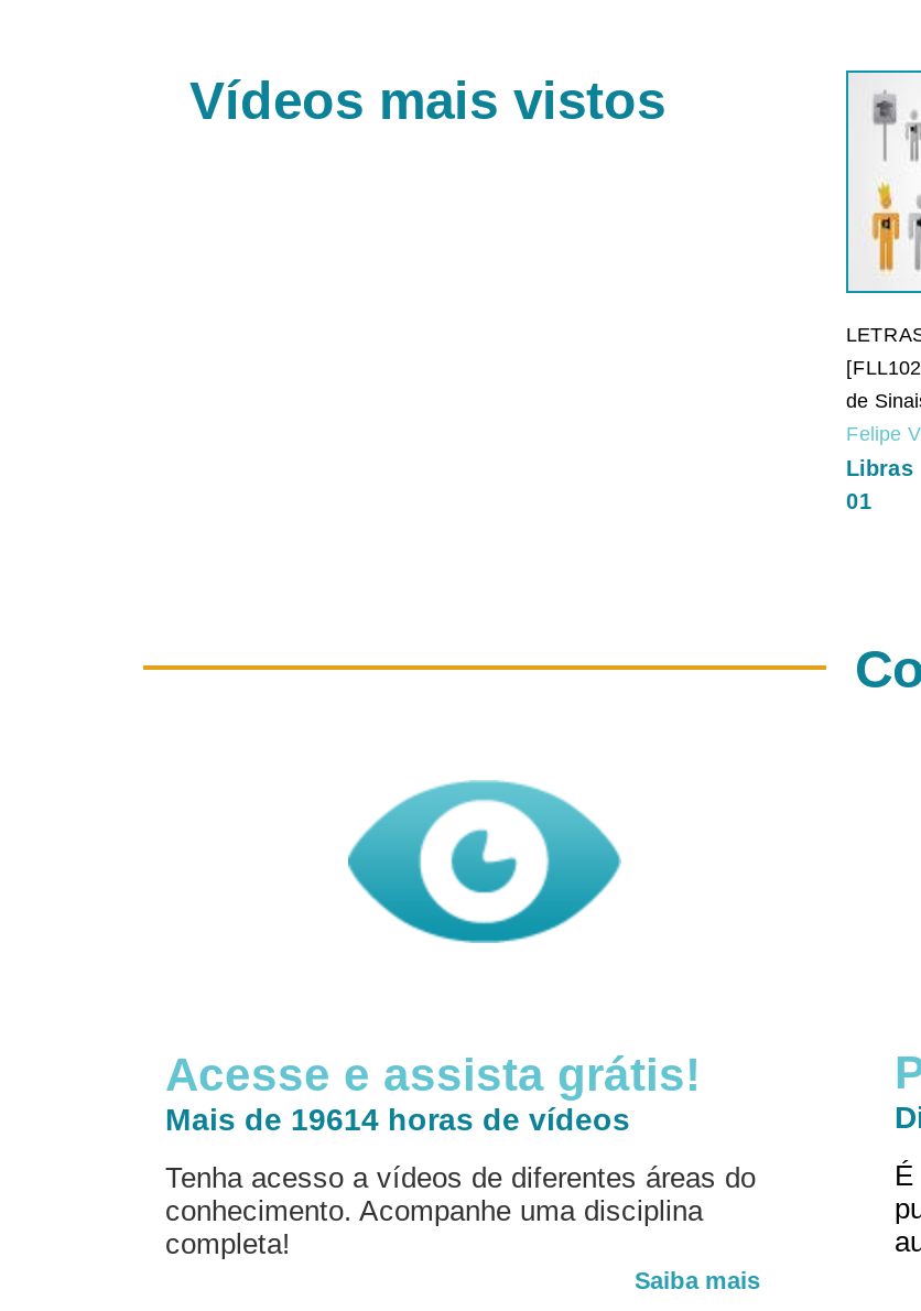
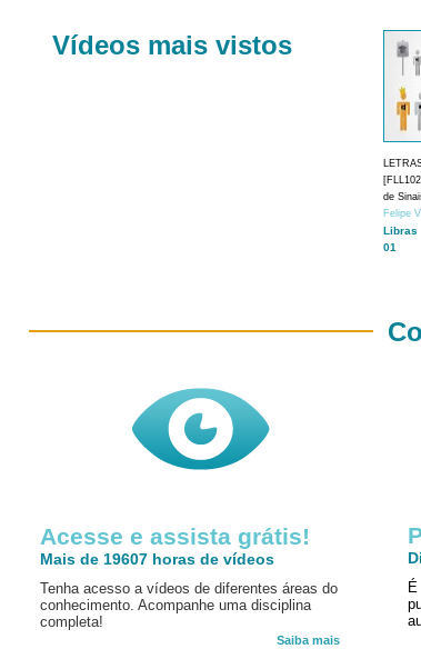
- Mais de 19614 horas de vídeos
+ Mais de 19607 horas de vídeos
